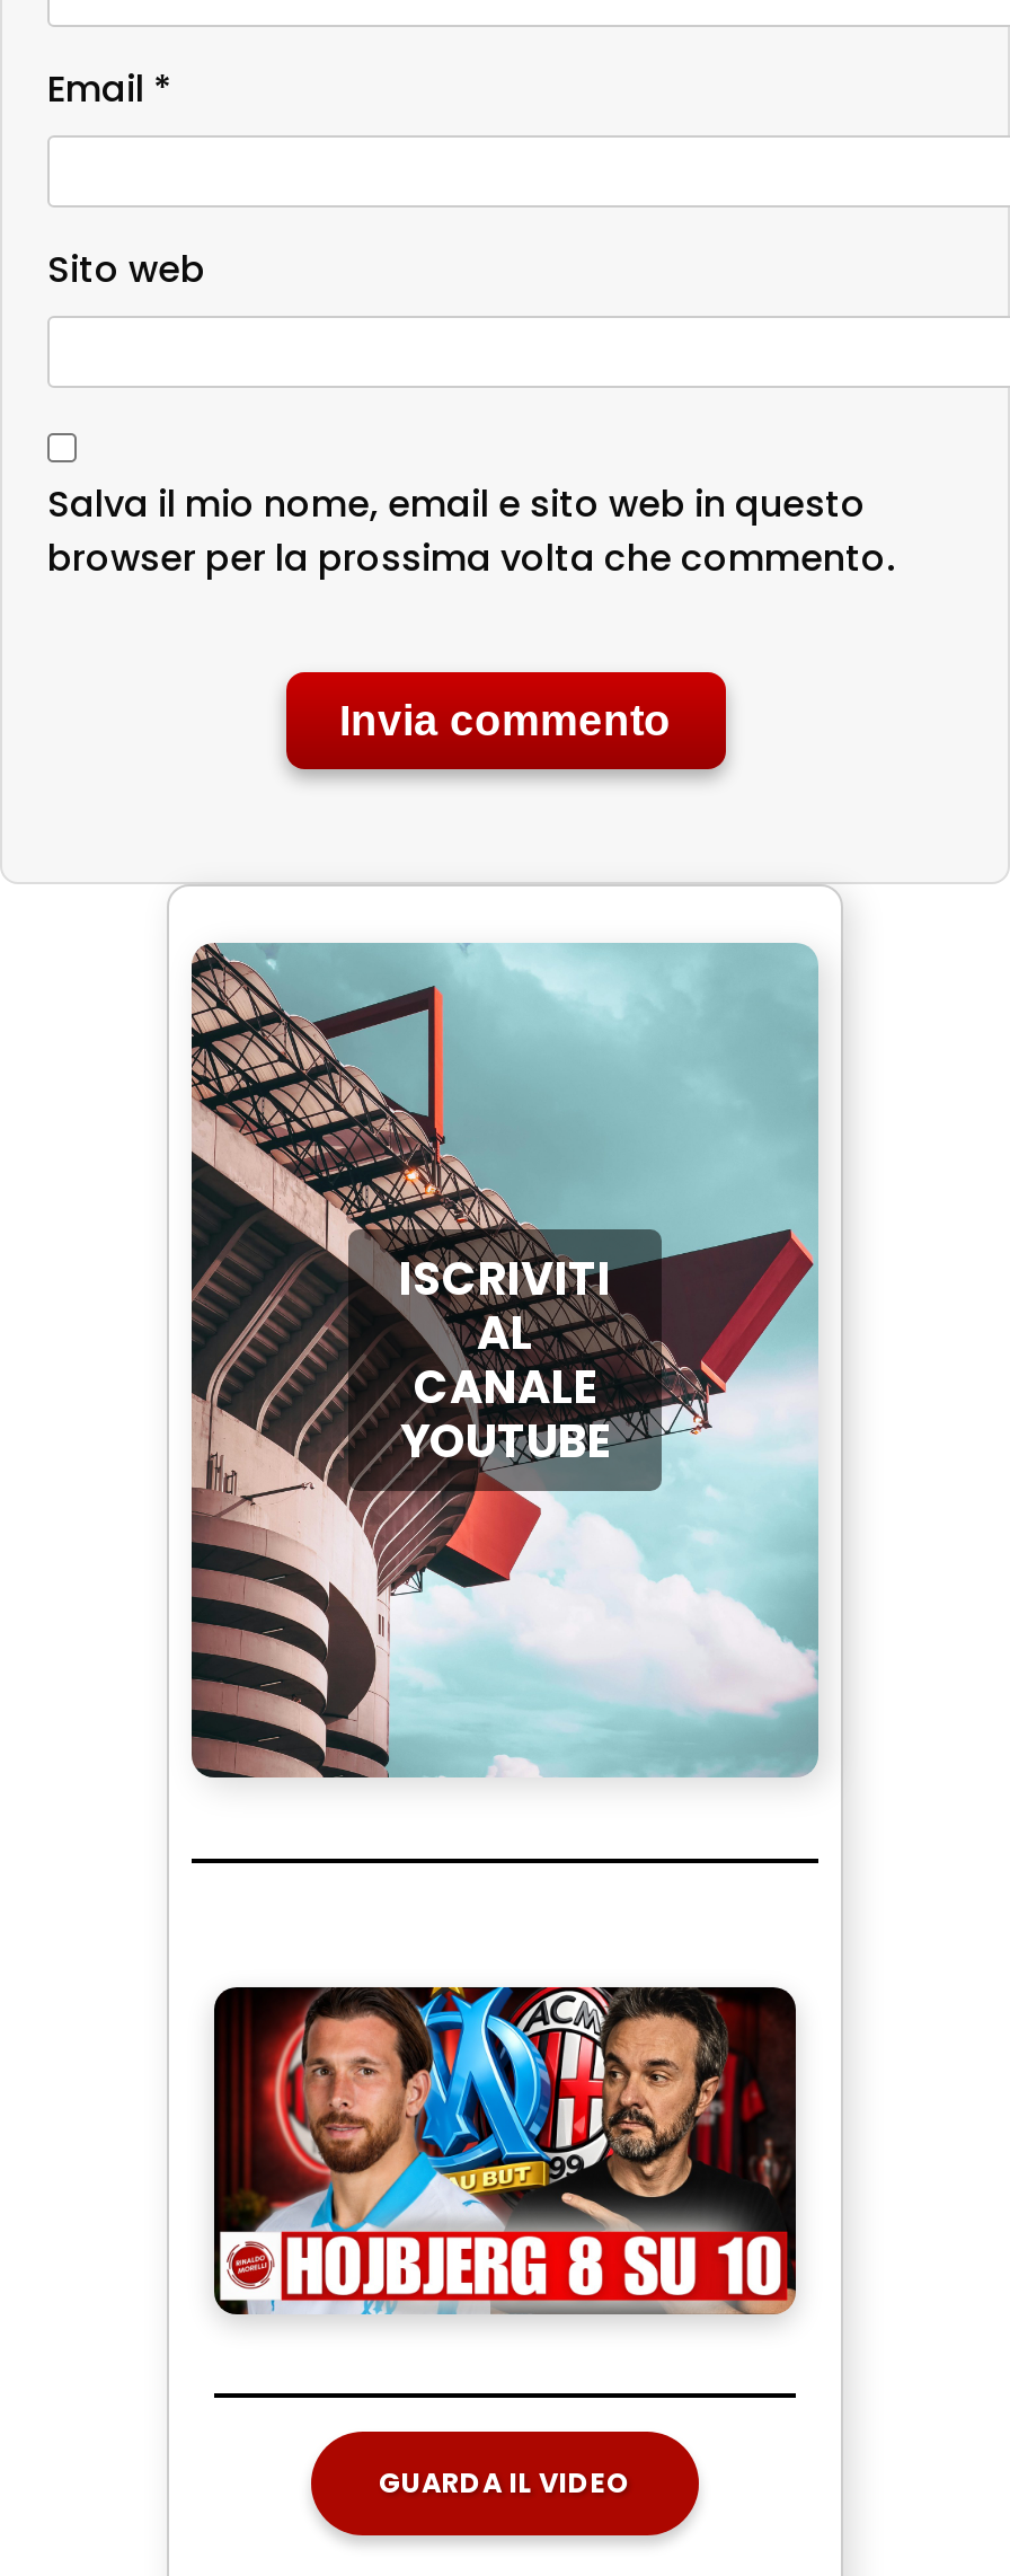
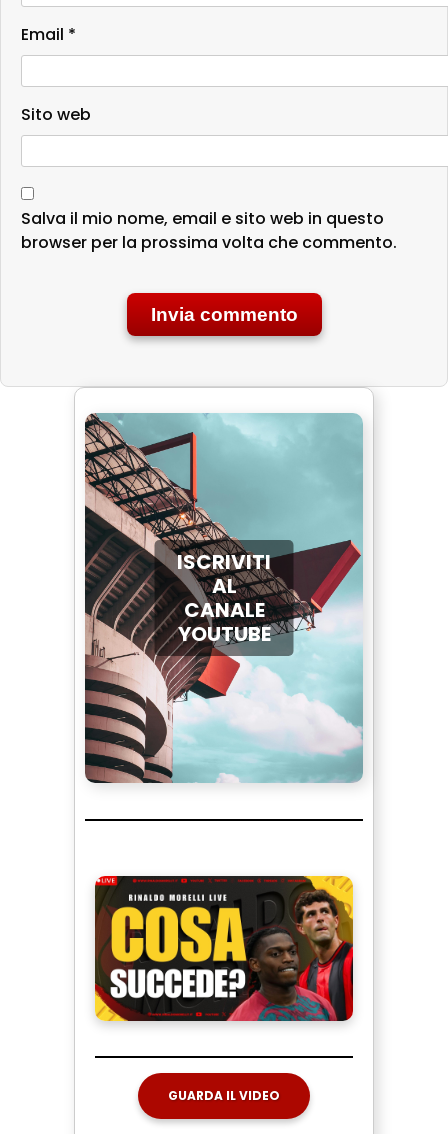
- [image]
+ [image]
